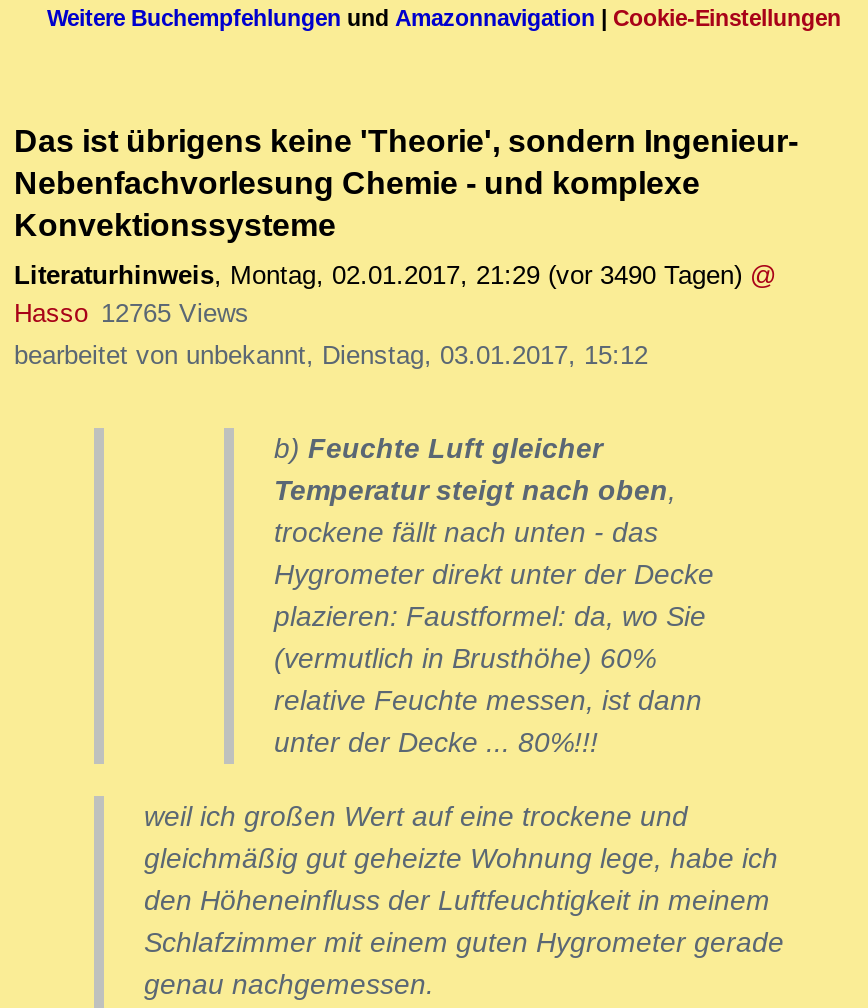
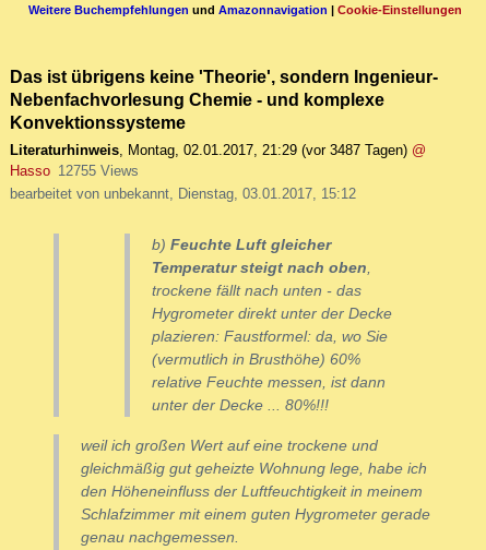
- Literaturhinweis, Montag, 02.01.2017, 21:29 (vor 3490 Tagen) @
+ Literaturhinweis, Montag, 02.01.2017, 21:29 (vor 3487 Tagen) @

- Hasso 12765 Views
+ Hasso 12755 Views
